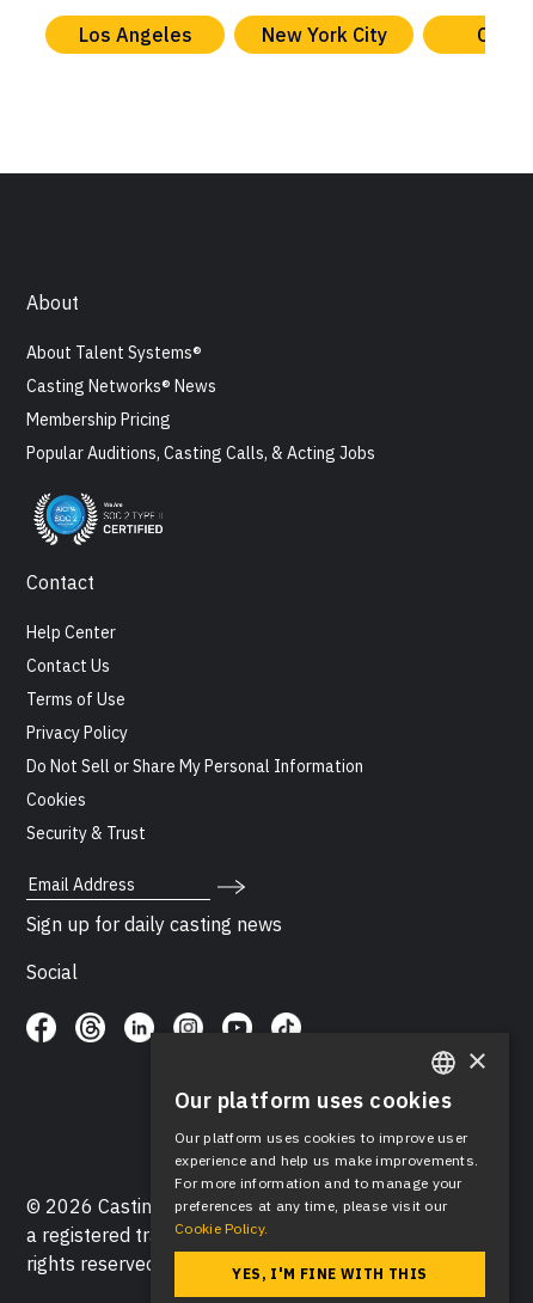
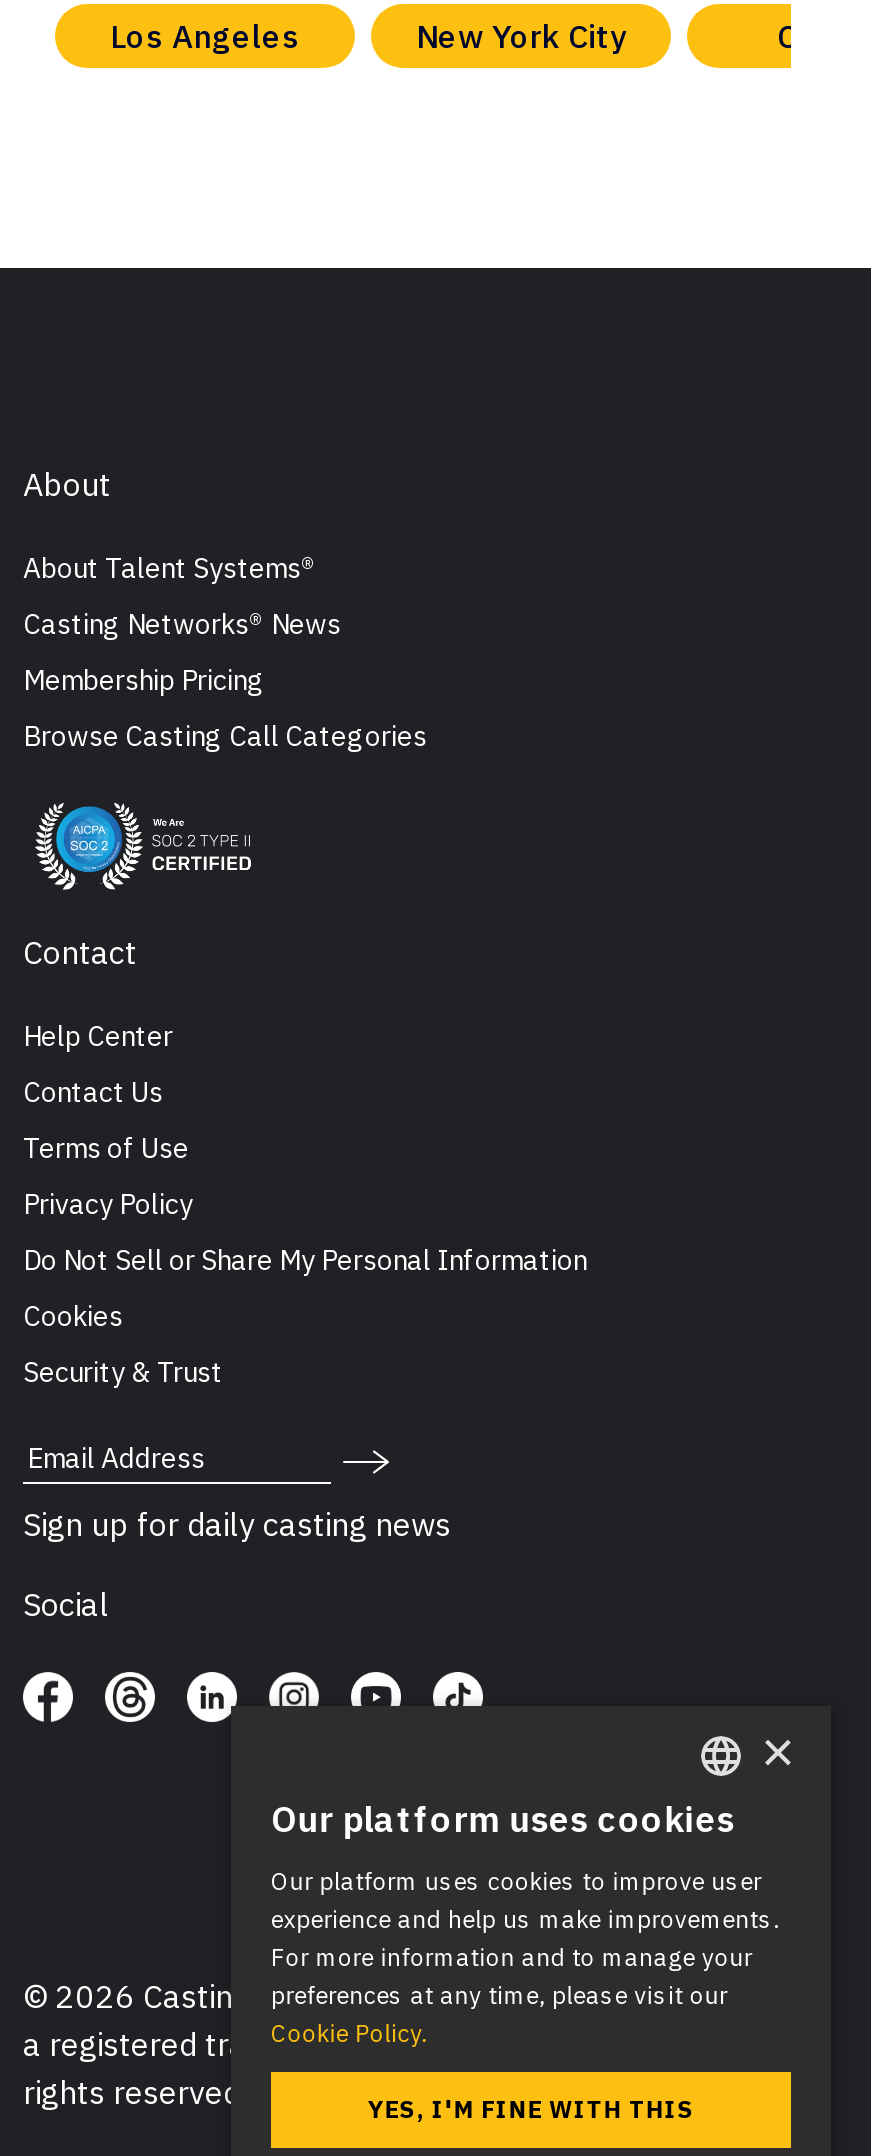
- Popular Auditions, Casting Calls, & Acting Jobs
+ Browse Casting Call Categories
